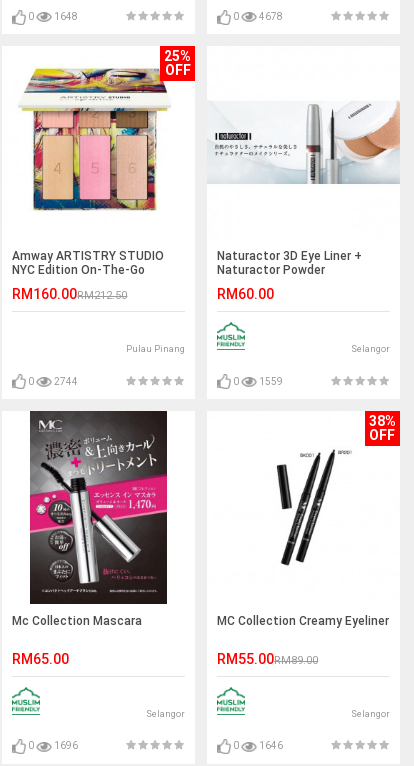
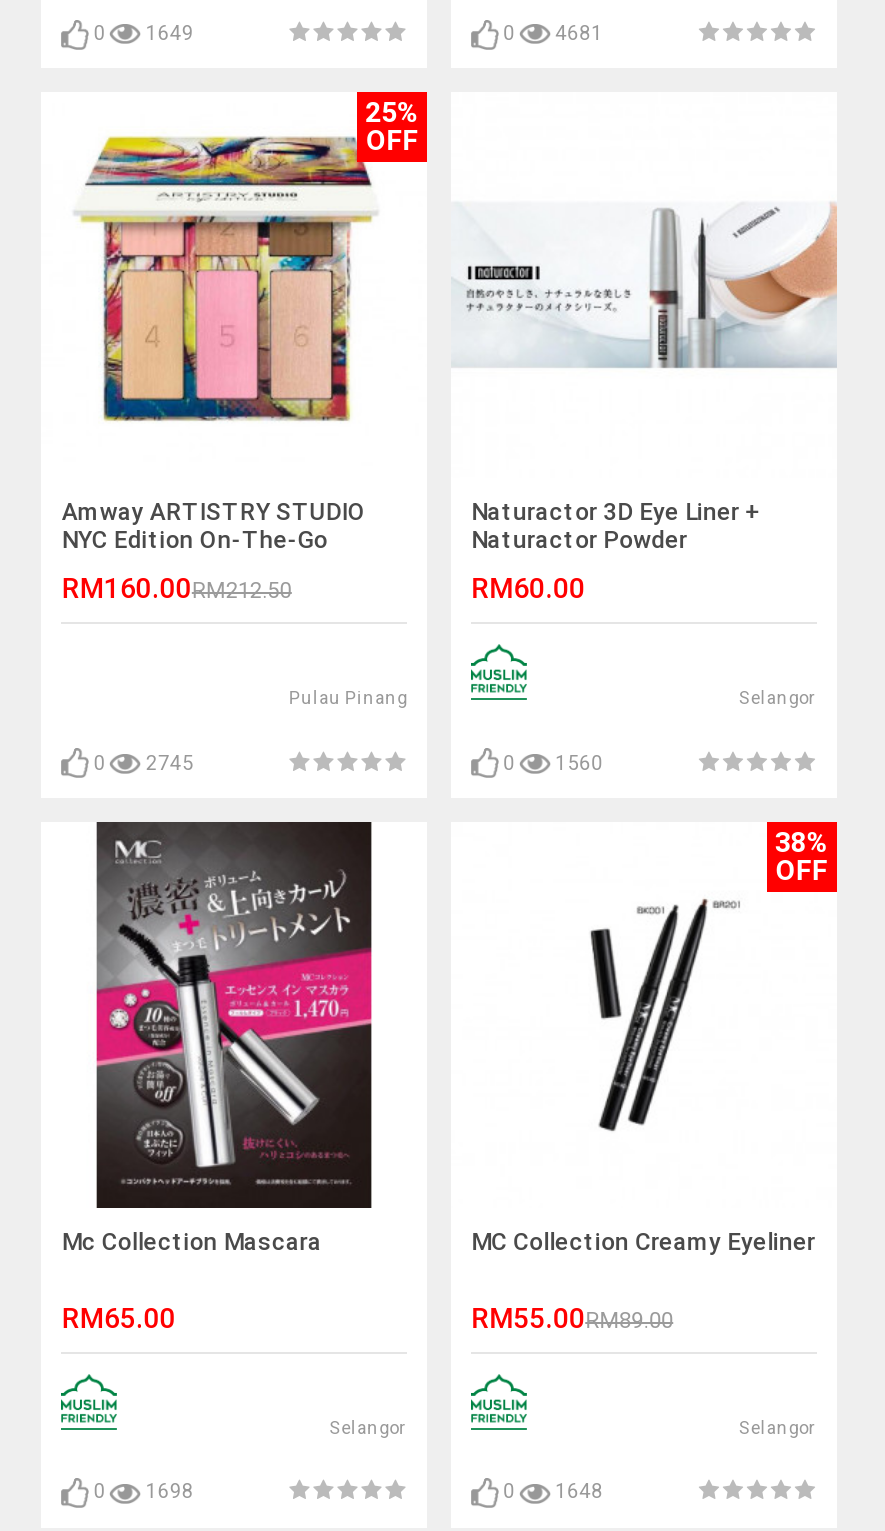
- 0 1648
+ 0 1649

- 0 4678
+ 0 4681

- 0 2744
+ 0 2745

- 0 1559
+ 0 1560

- 0 1696
+ 0 1698

- 0 1646
+ 0 1648
